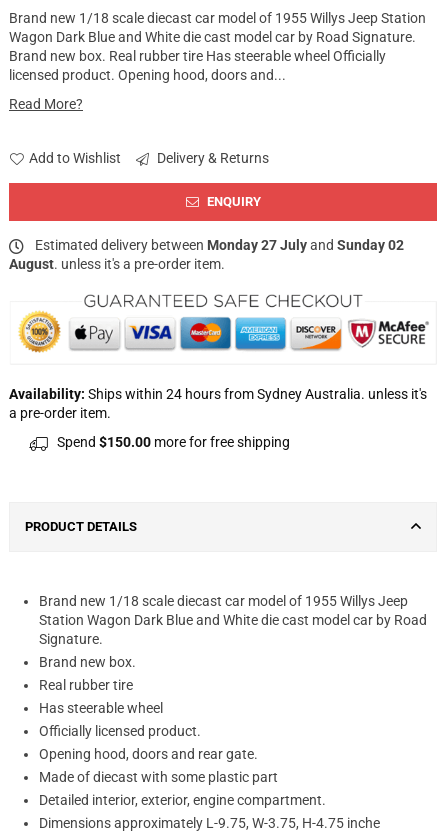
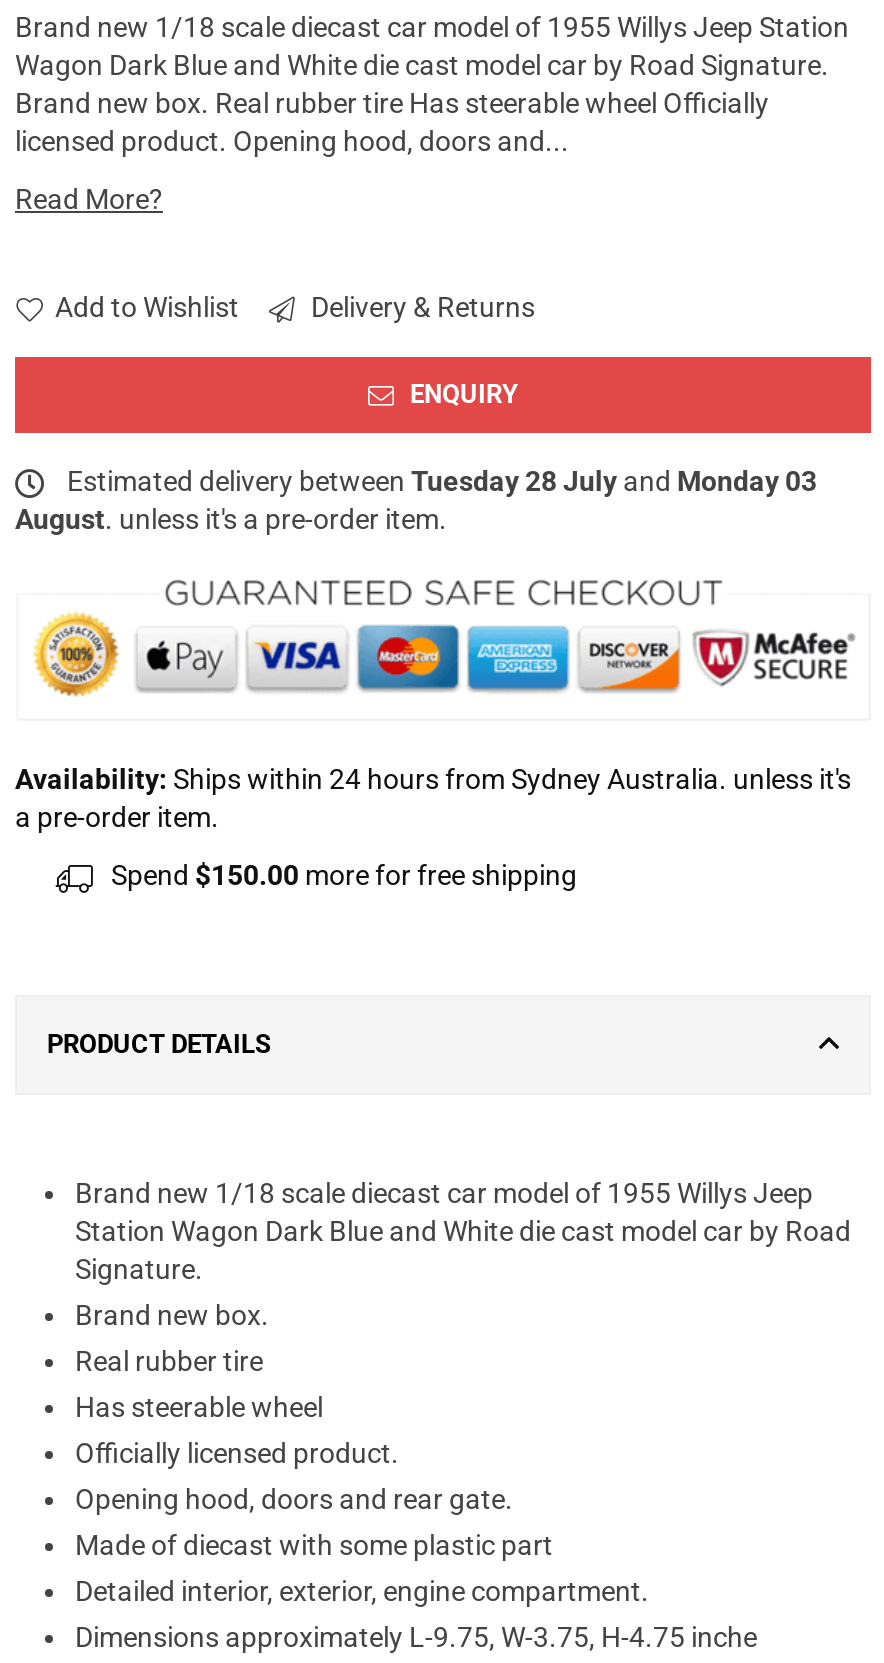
- Estimated delivery between Monday 27 July and Sunday 02
+ Estimated delivery between Tuesday 28 July and Monday 03
